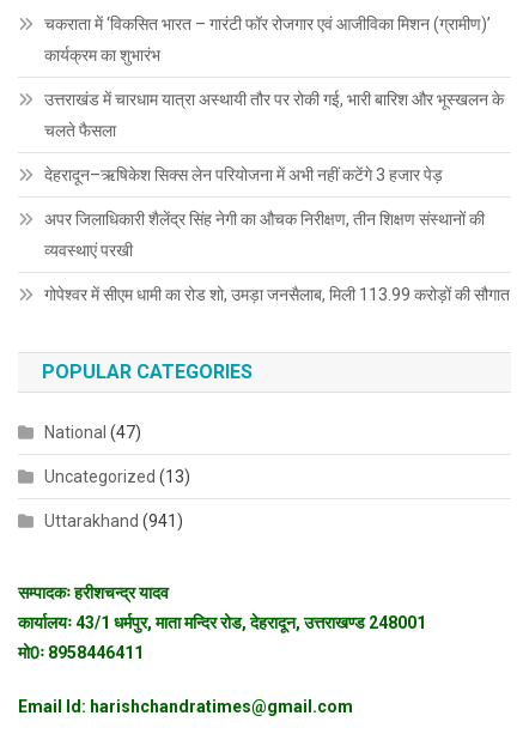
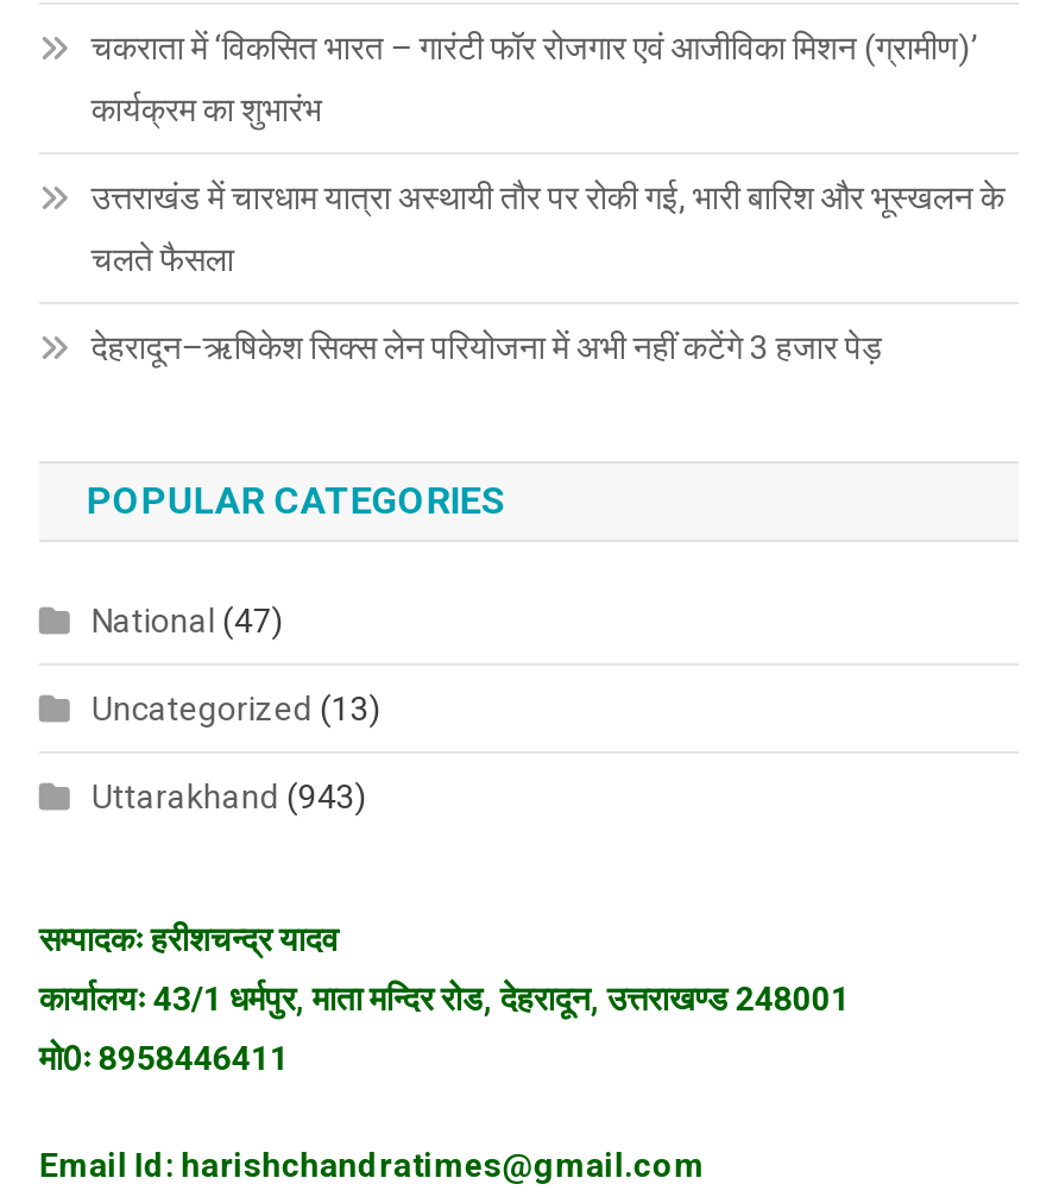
- अपर जिलाधिकारी शैलेंद्र सिंह नेगी का औचक निरीक्षण, तीन शिक्षण संस्थानों की
- व्यवस्थाएं परखी
- गोपेश्वर में सीएम धामी का रोड शो, उमड़ा जनसैलाब, मिली 113.99 करोड़ों की सौगात

- Uttarakhand (941)
+ Uttarakhand (943)
